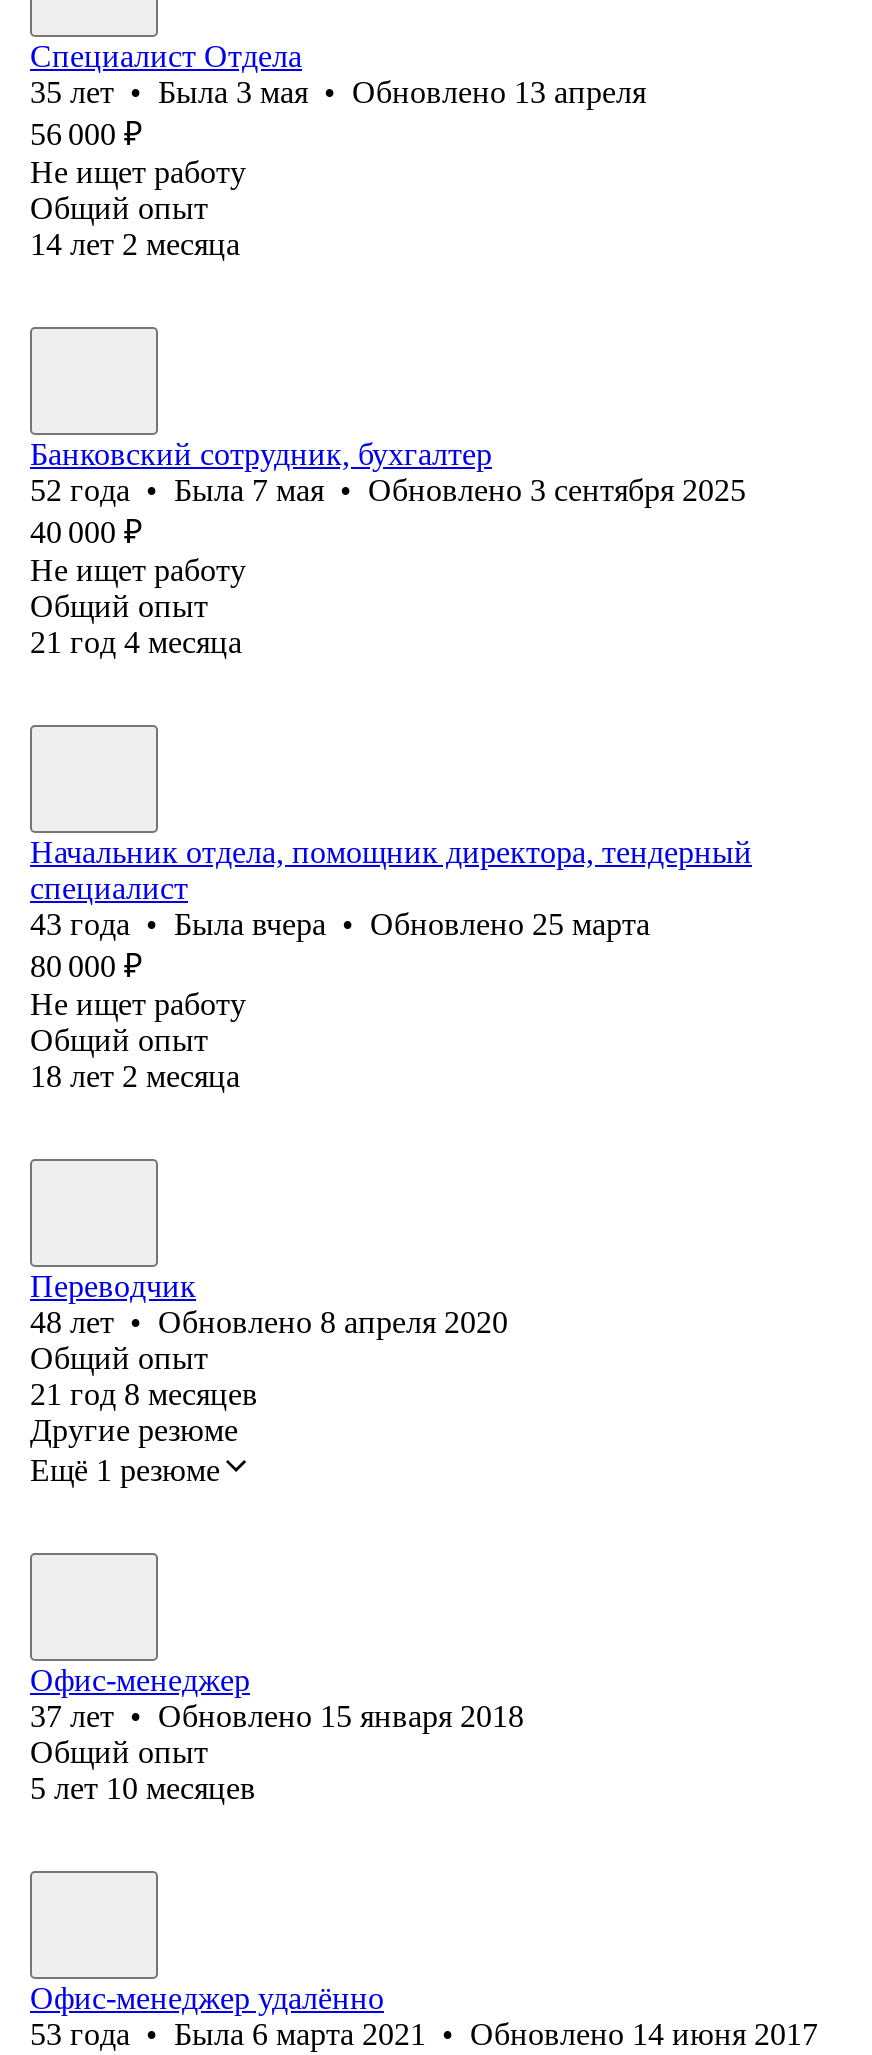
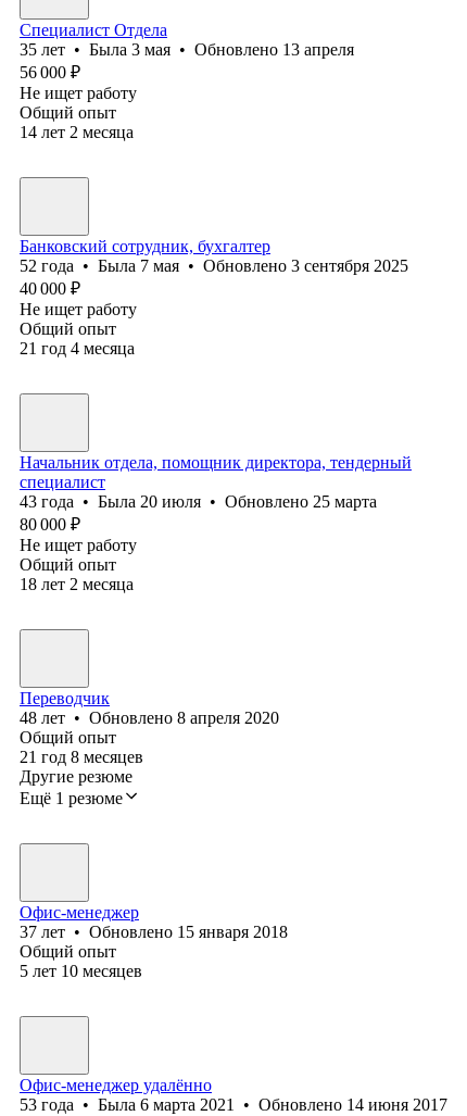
- 43 года • Была вчера • Обновлено 25 марта
+ 43 года • Была 20 июля • Обновлено 25 марта
